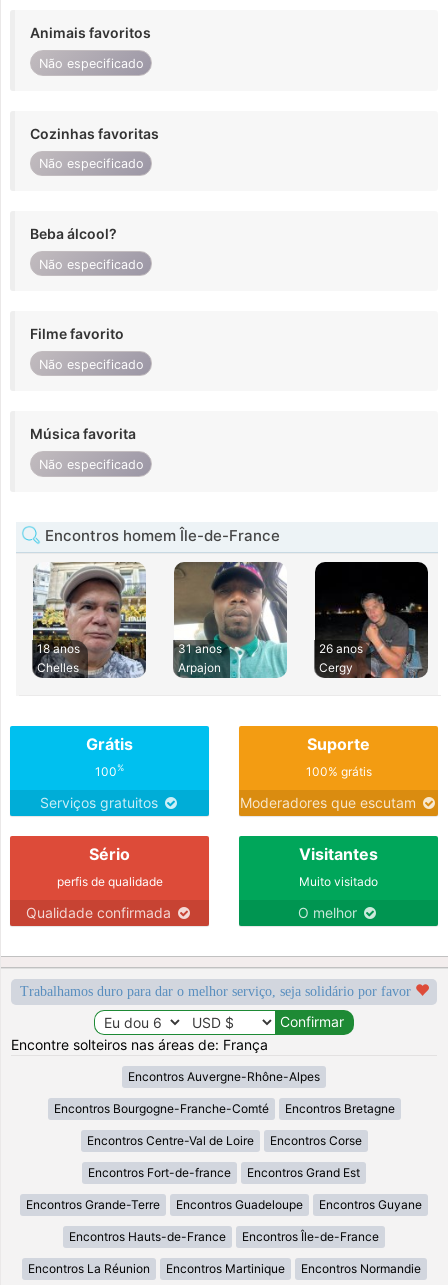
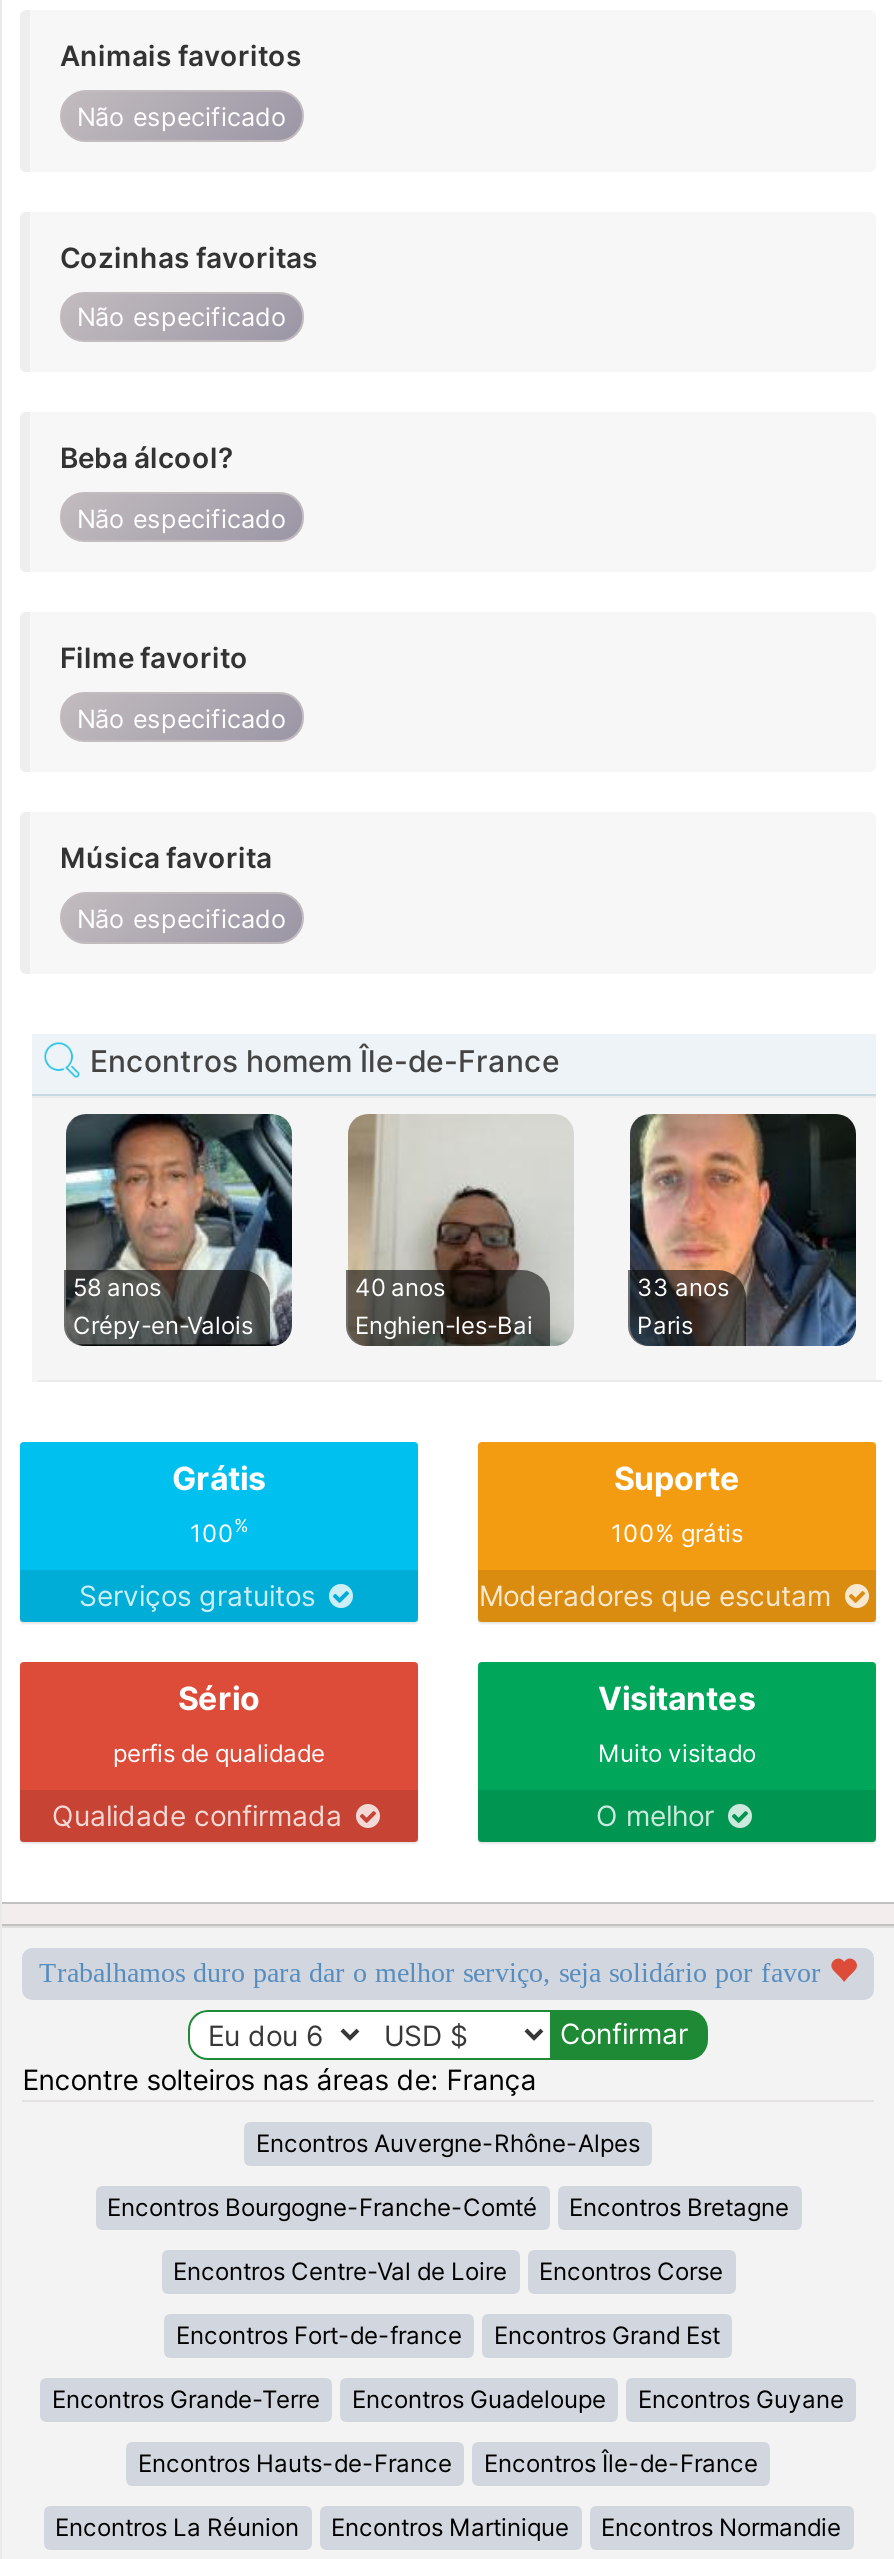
- [image]
- 18 anos
- Chelles
+ [image]
+ 58 anos
+ Crépy-en-Valois

- [image]
- 31 anos
- Arpajon
+ [image]
+ 40 anos
+ Enghien-les-Bai

- [image]
- 26 anos
- Cergy
+ [image]
+ 33 anos
+ Paris
